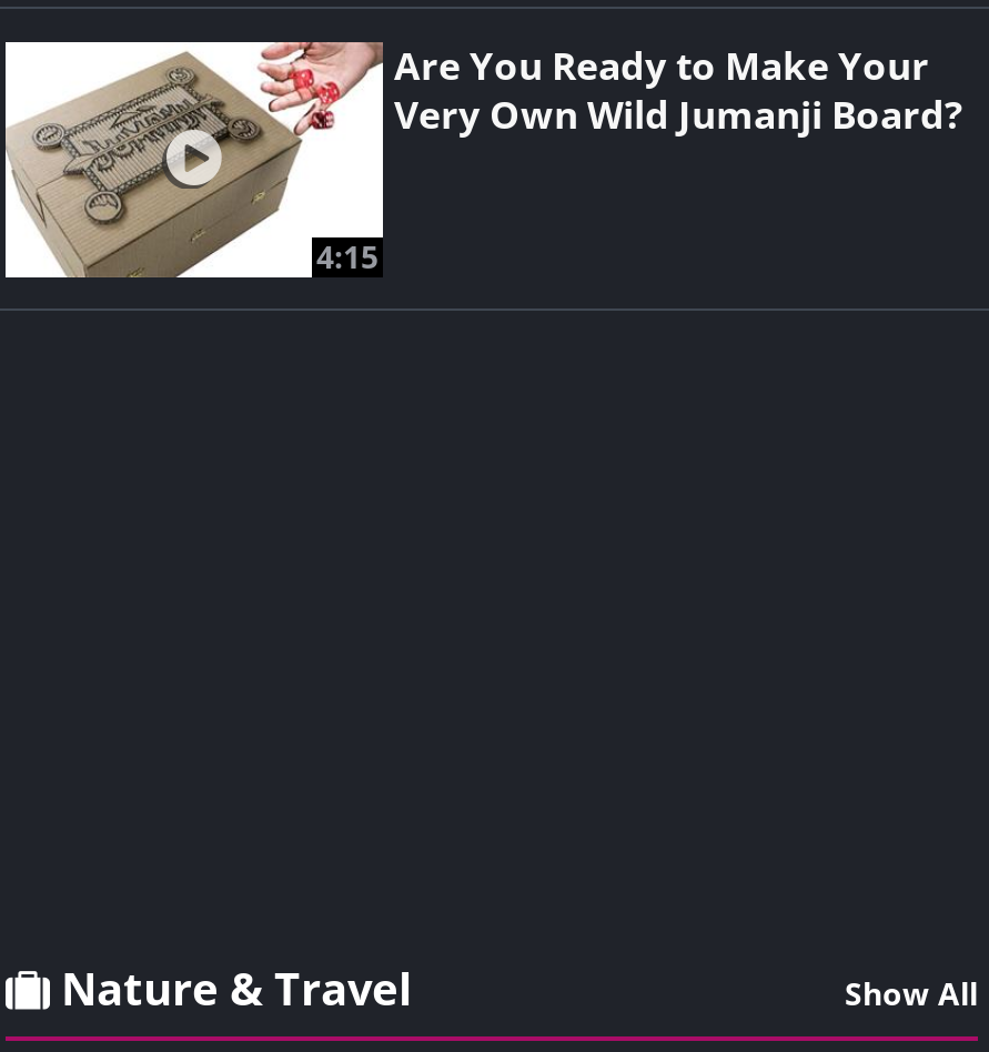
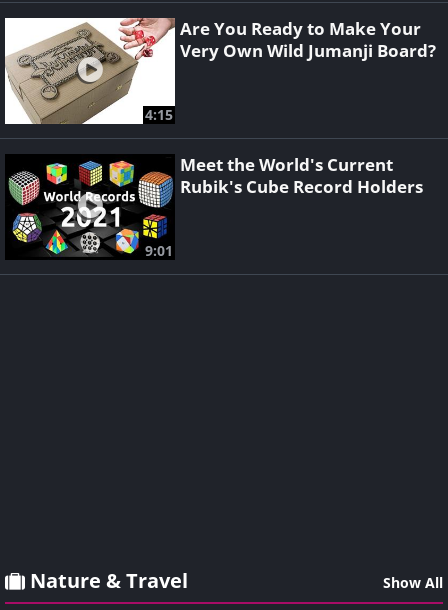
+ [image]
+ 9:01

+ Meet the World's Current
+ Rubik's Cube Record Holders
